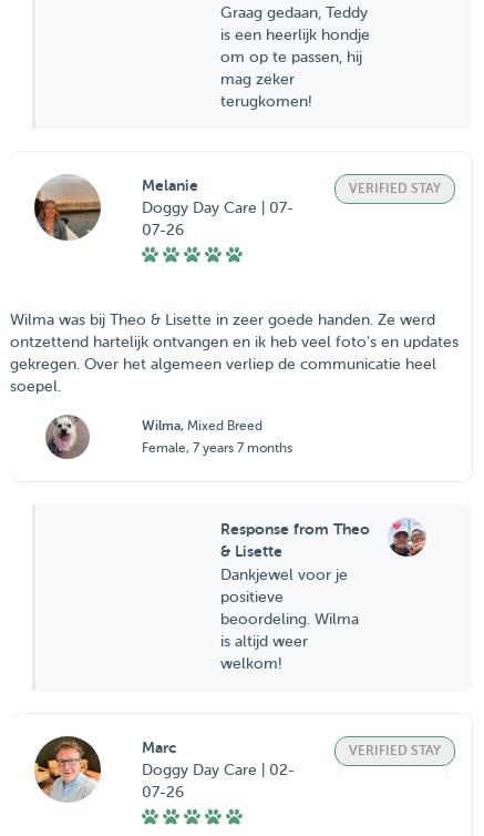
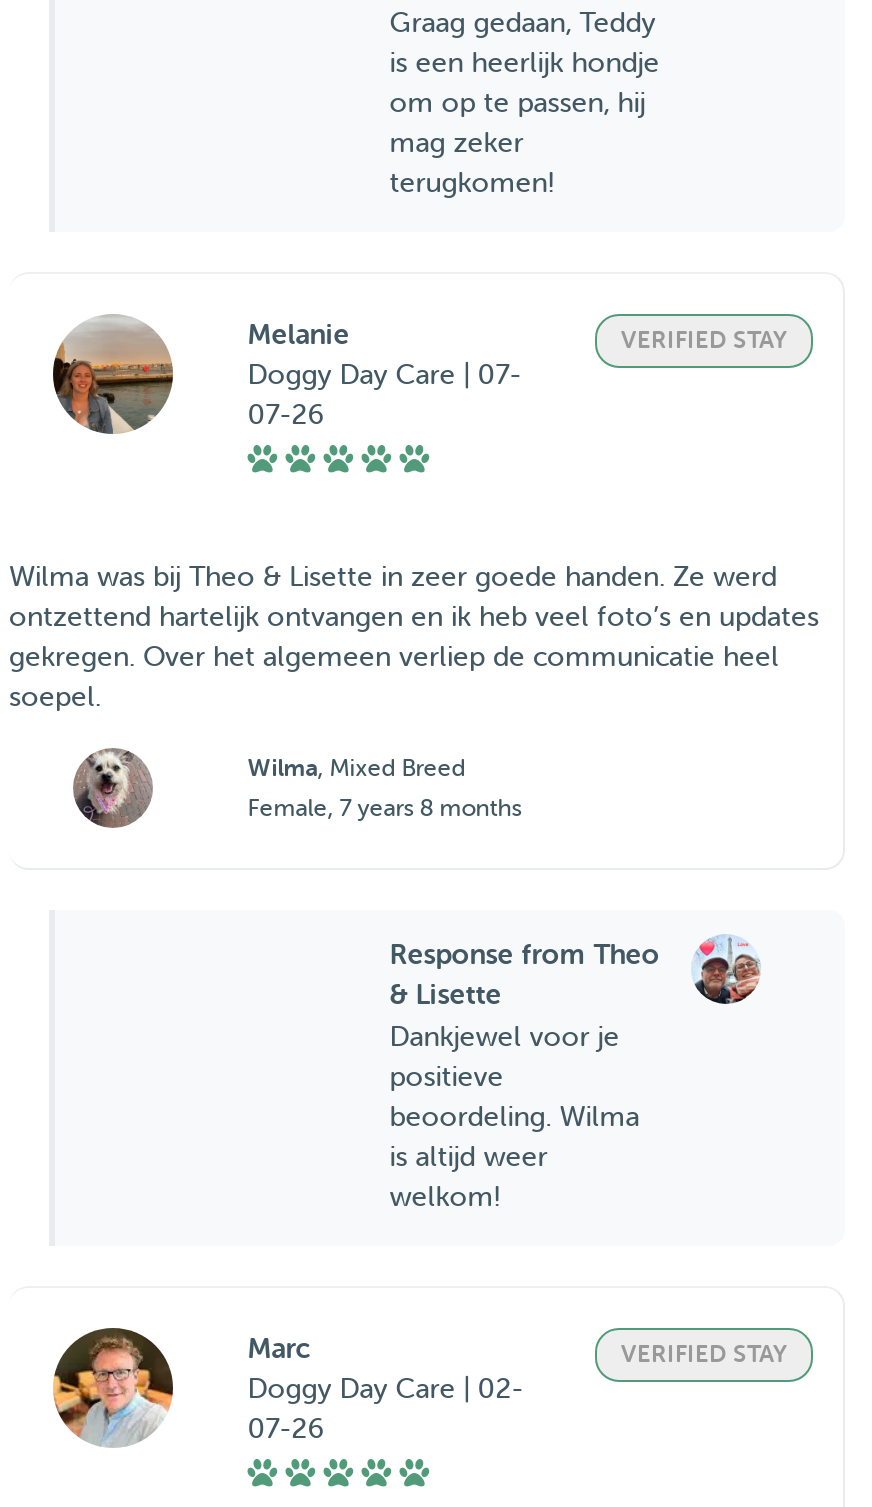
- Female, 7 years 7 months
+ Female, 7 years 8 months
